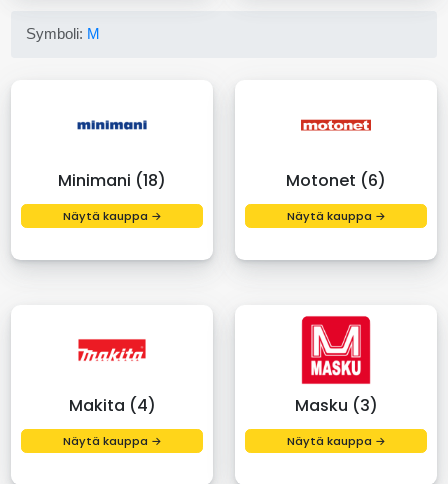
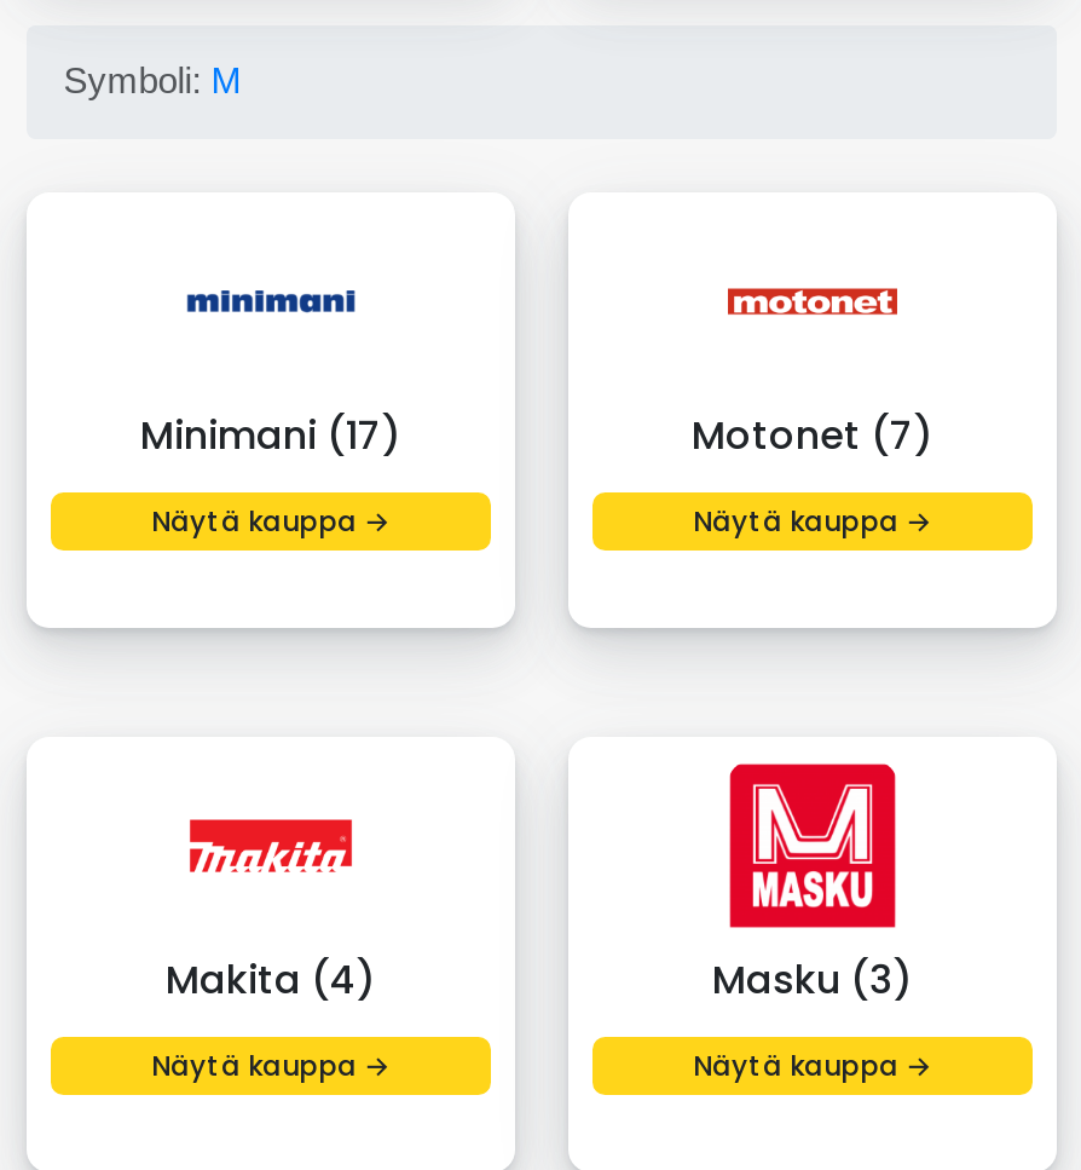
- Minimani (18)
+ Minimani (17)

- Motonet (6)
+ Motonet (7)
